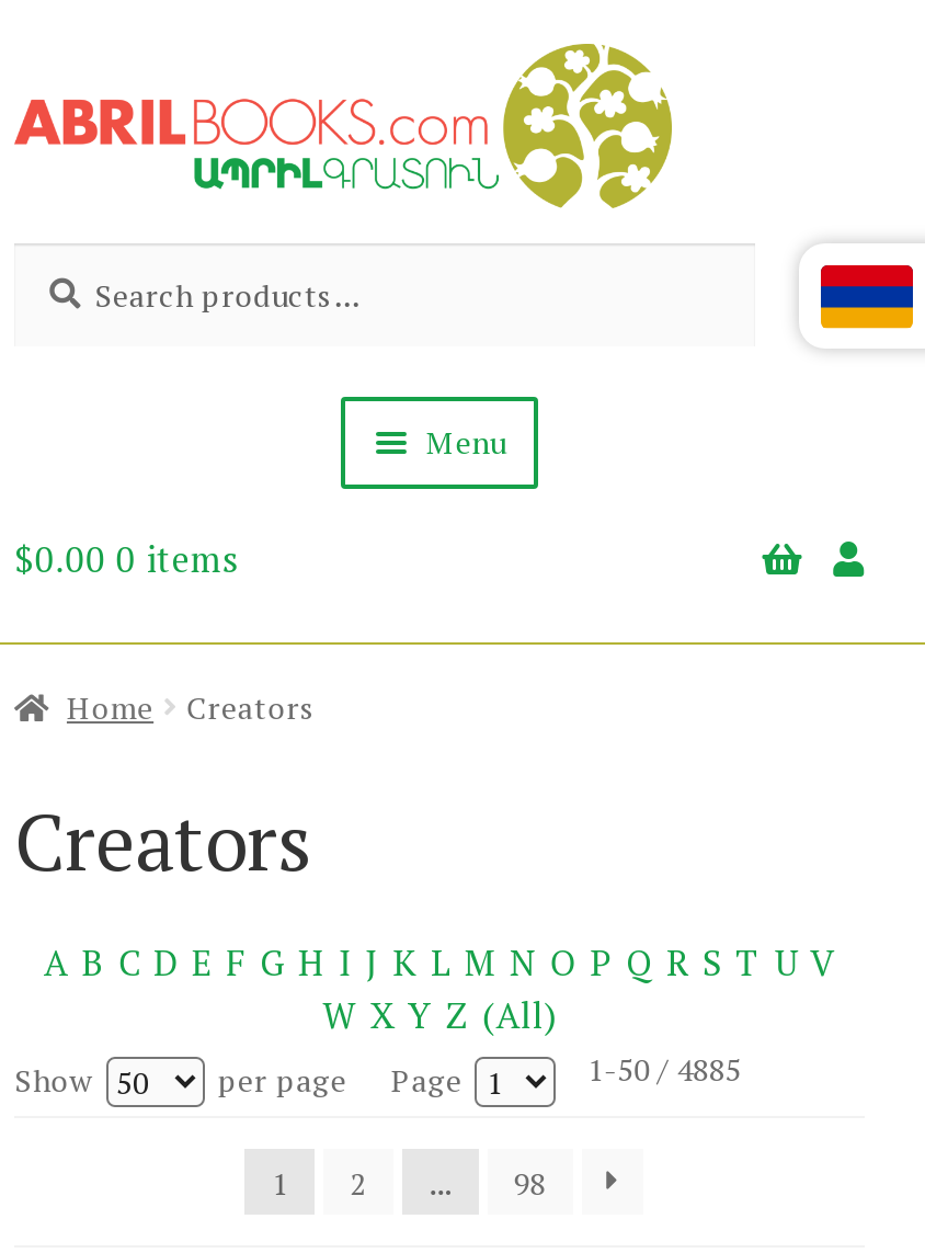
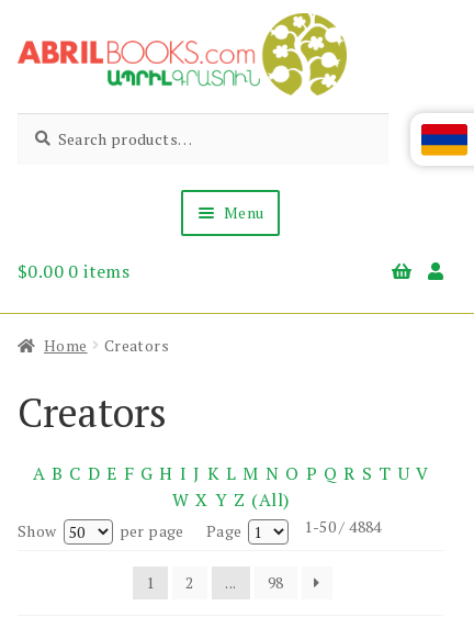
- 1-50 / 4885
+ 1-50 / 4884
